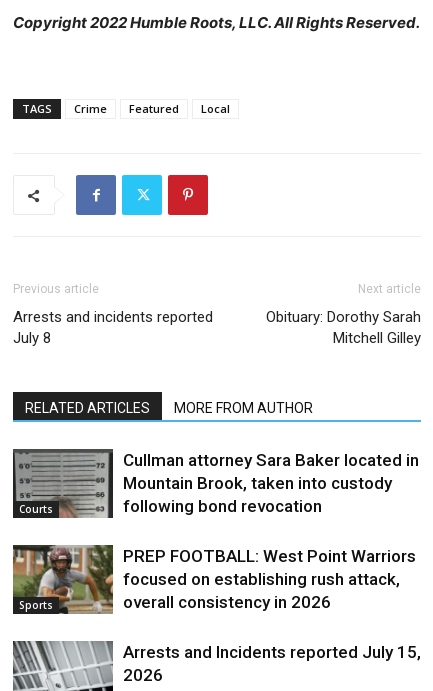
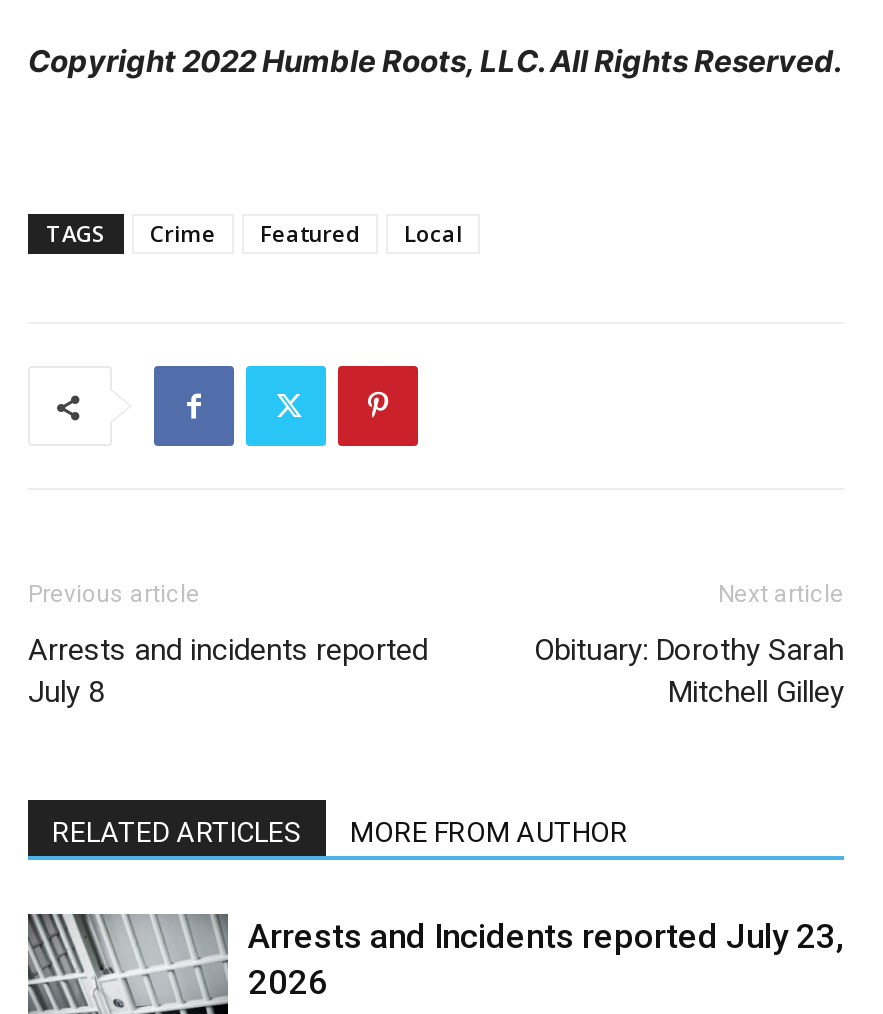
- [image]
- Courts

- Cullman attorney Sara Baker located in
- Mountain Brook, taken into custody
- following bond revocation

- [image]
- Sports

- PREP FOOTBALL: West Point Warriors
- focused on establishing rush attack,
- overall consistency in 2026

- Arrests and Incidents reported July 15,
+ Arrests and Incidents reported July 23,
